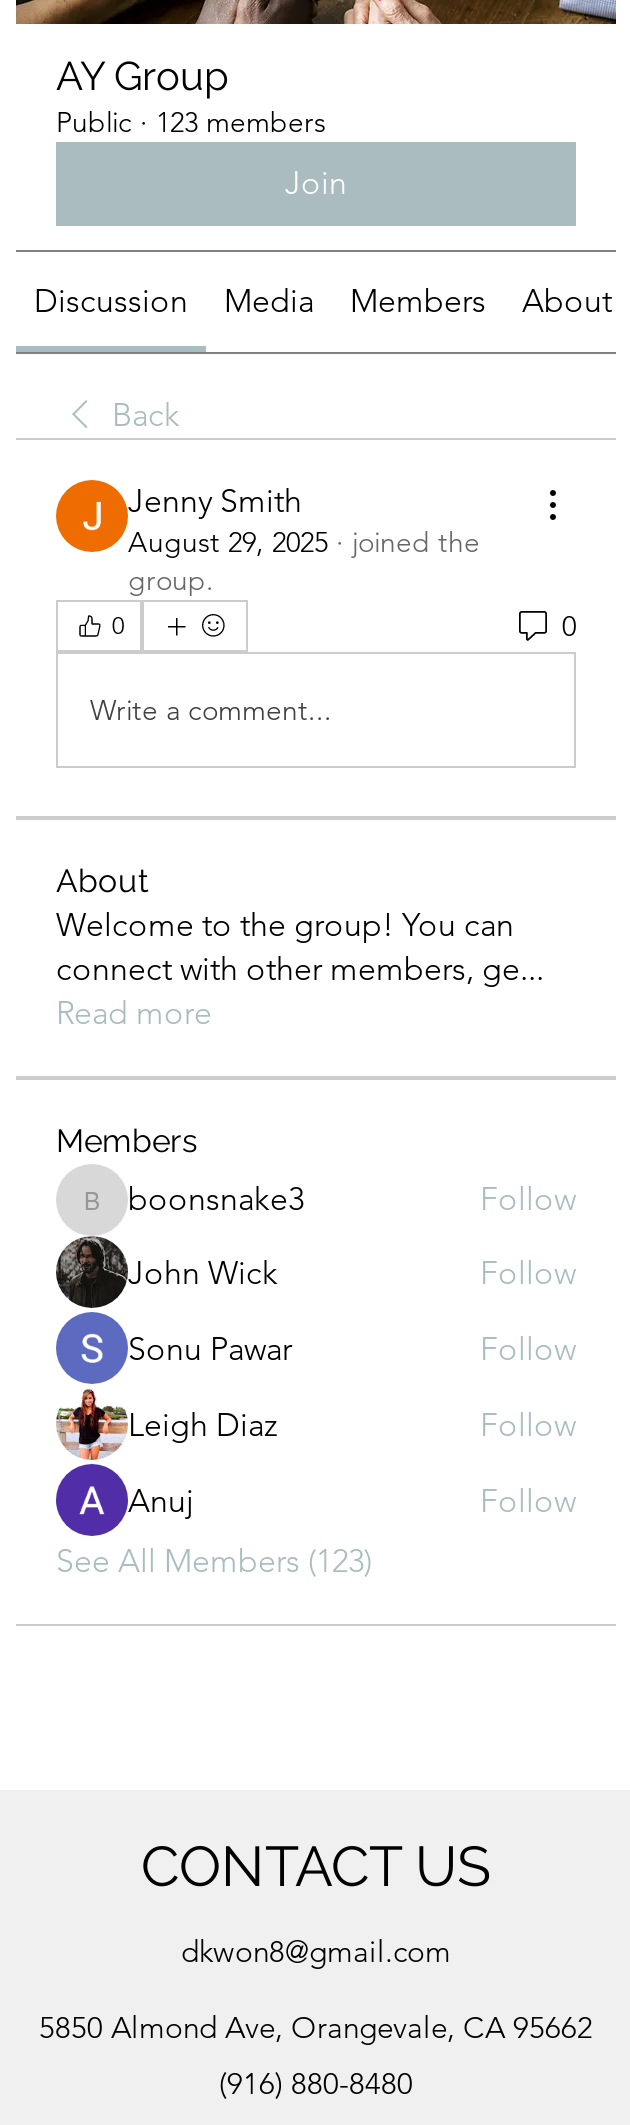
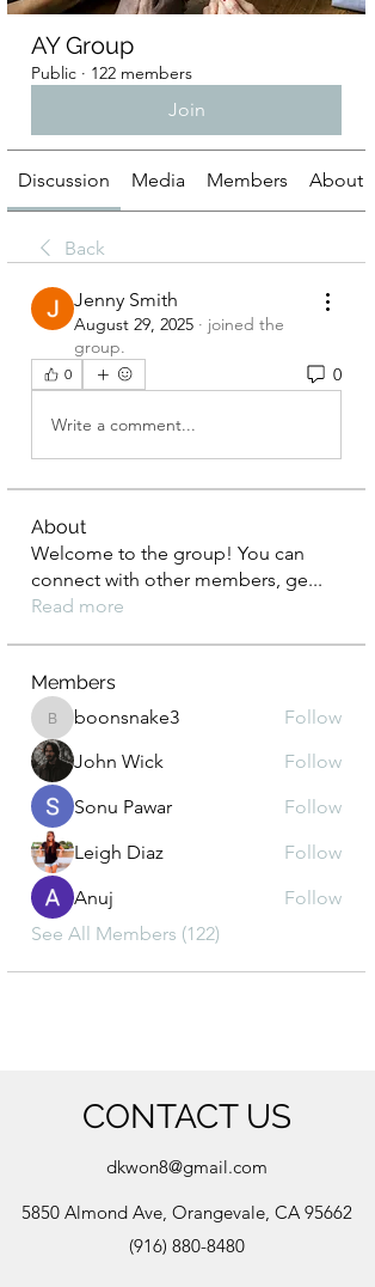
- Public · 123 members
+ Public · 122 members

- See All Members (123)
+ See All Members (122)
